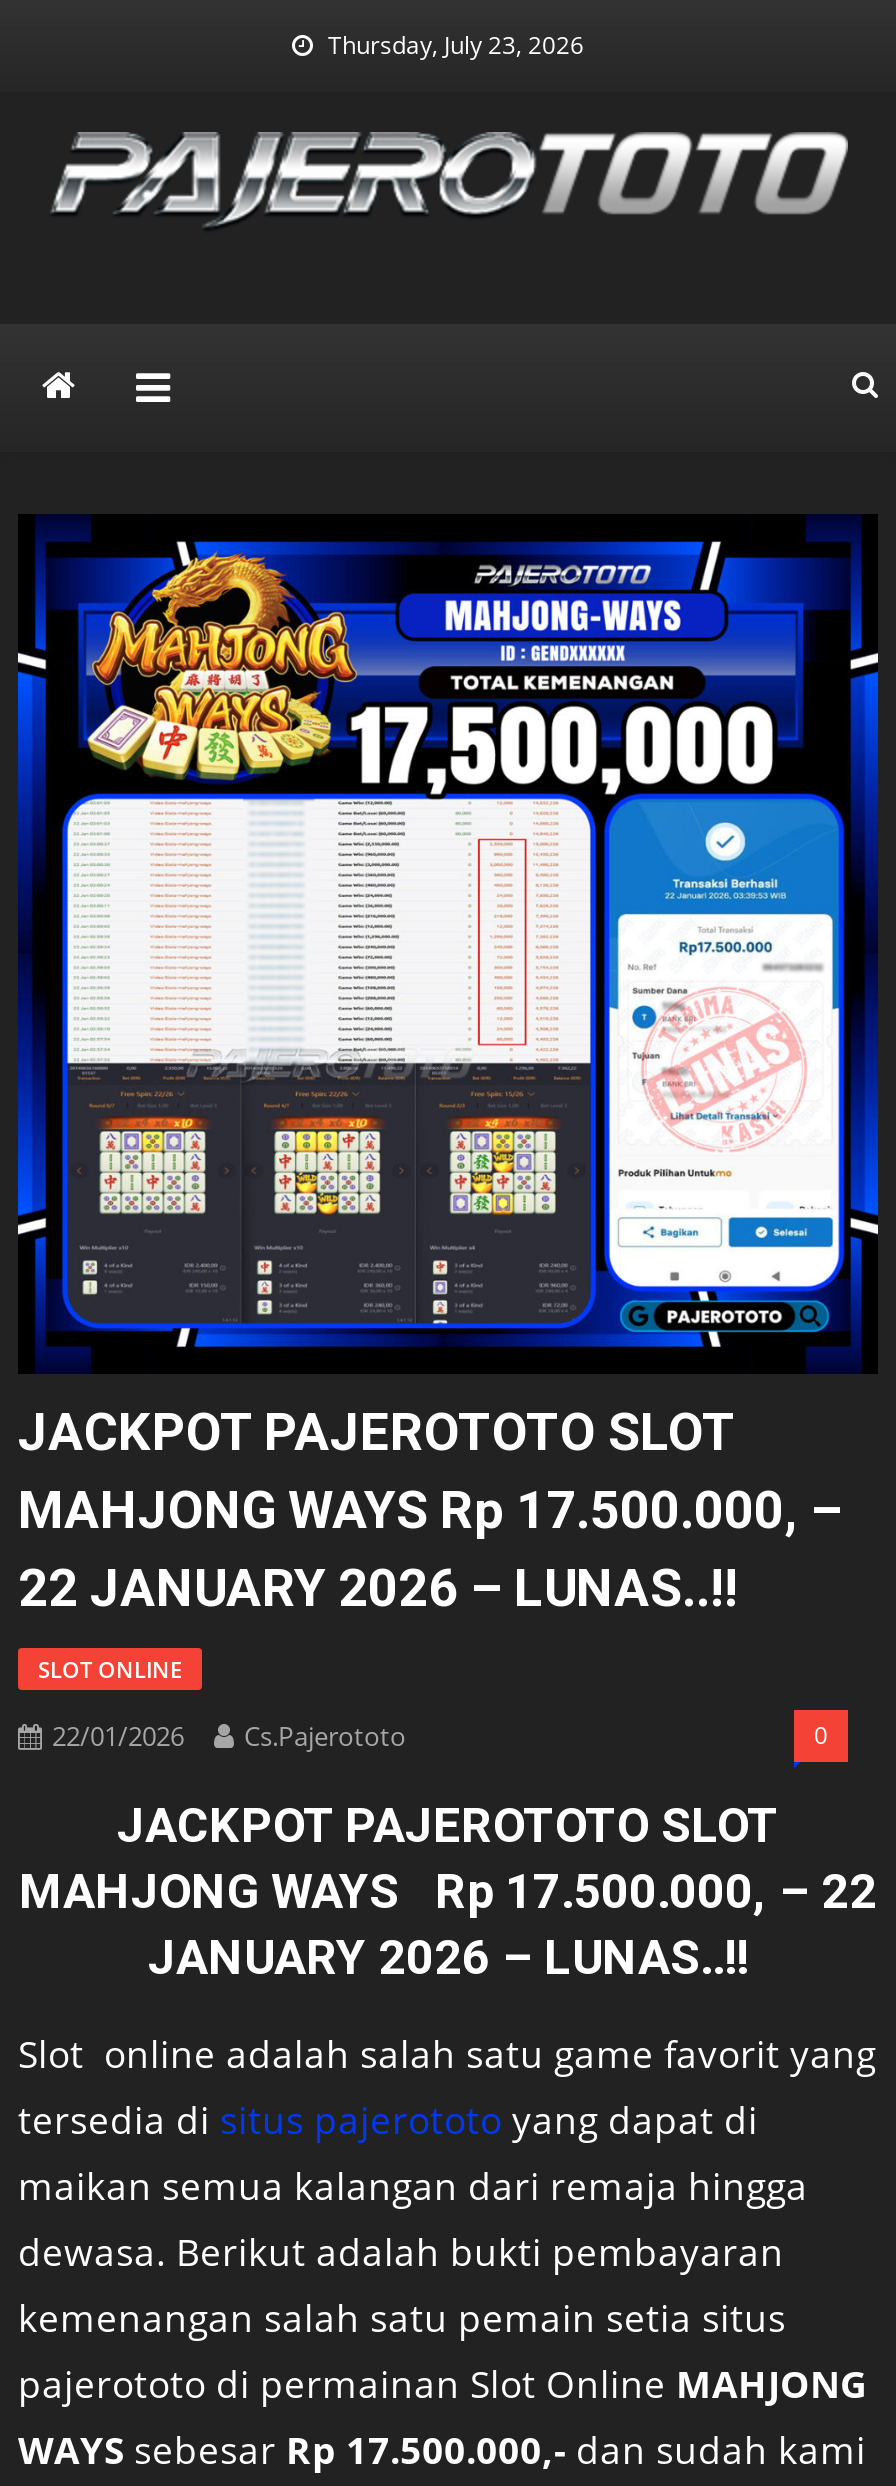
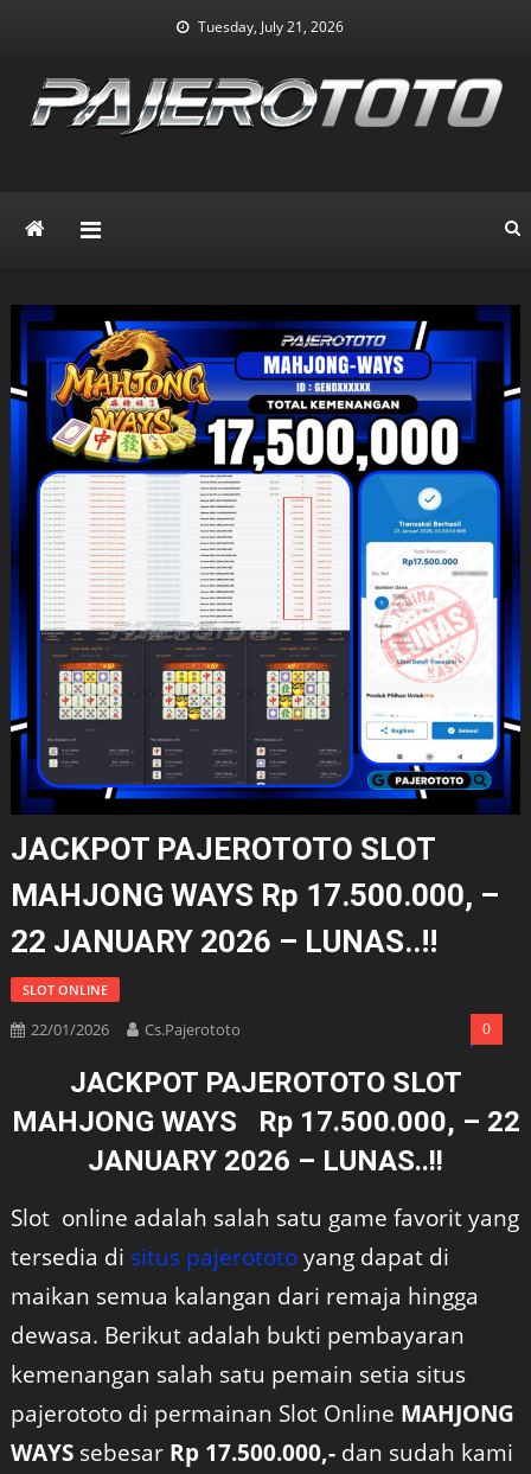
- Thursday, July 23, 2026
+ Tuesday, July 21, 2026
